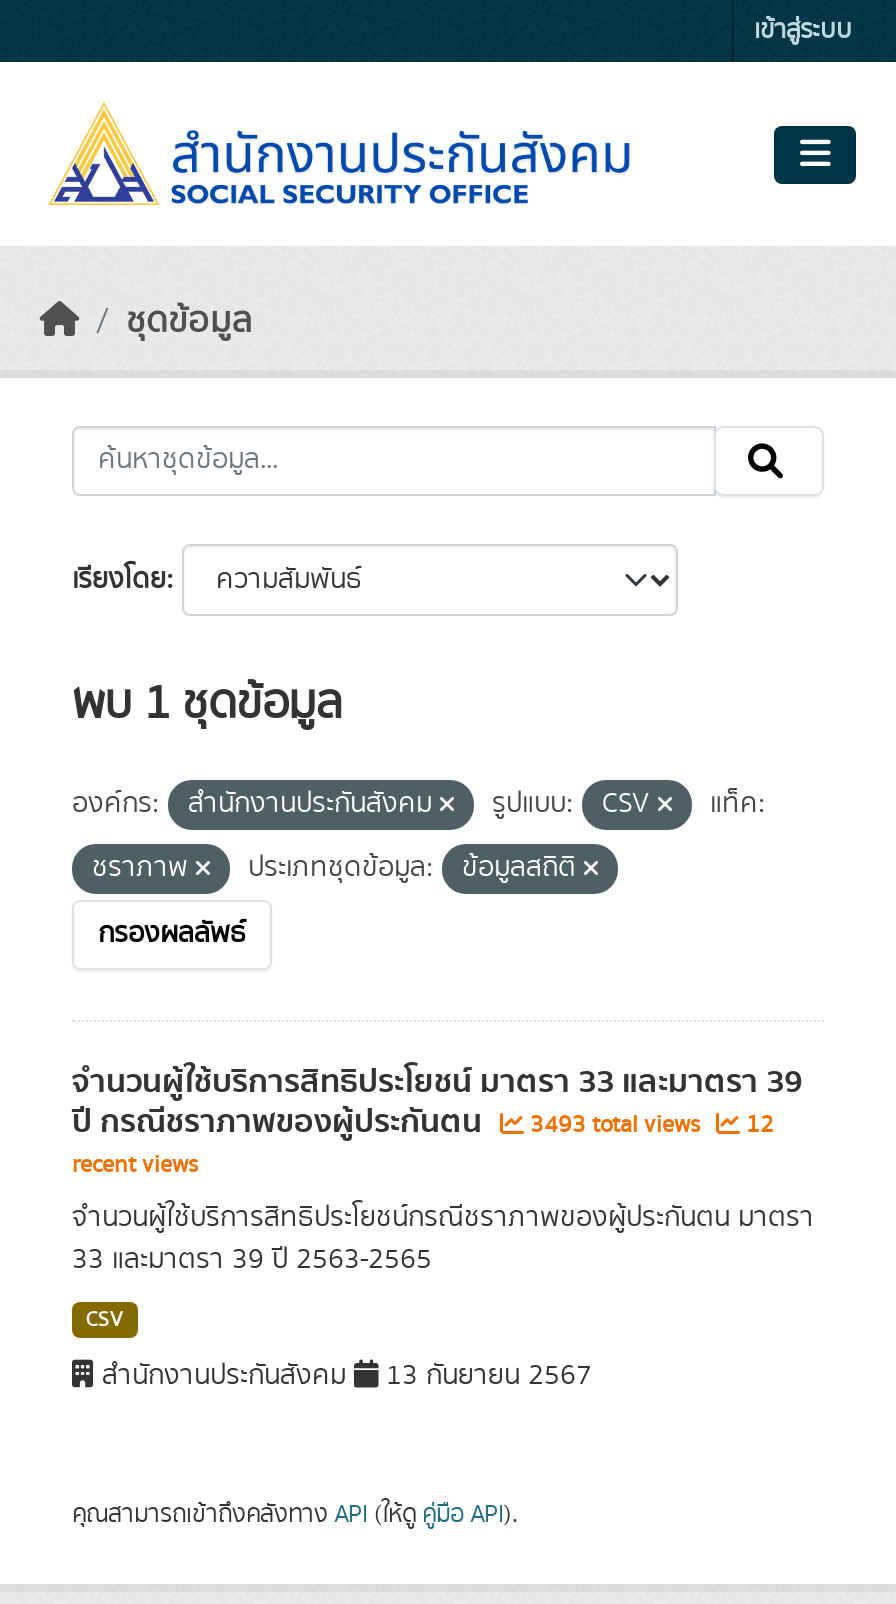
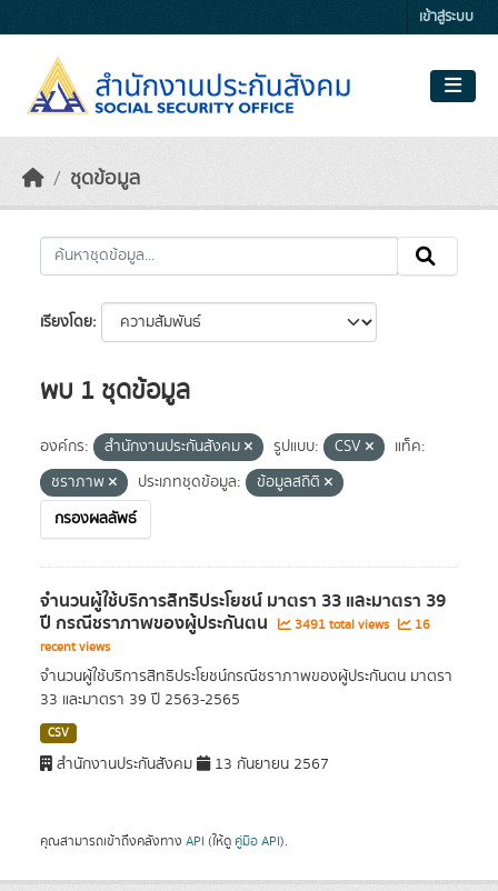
- 3493 total views
+ 3491 total views

- 12
+ 16
